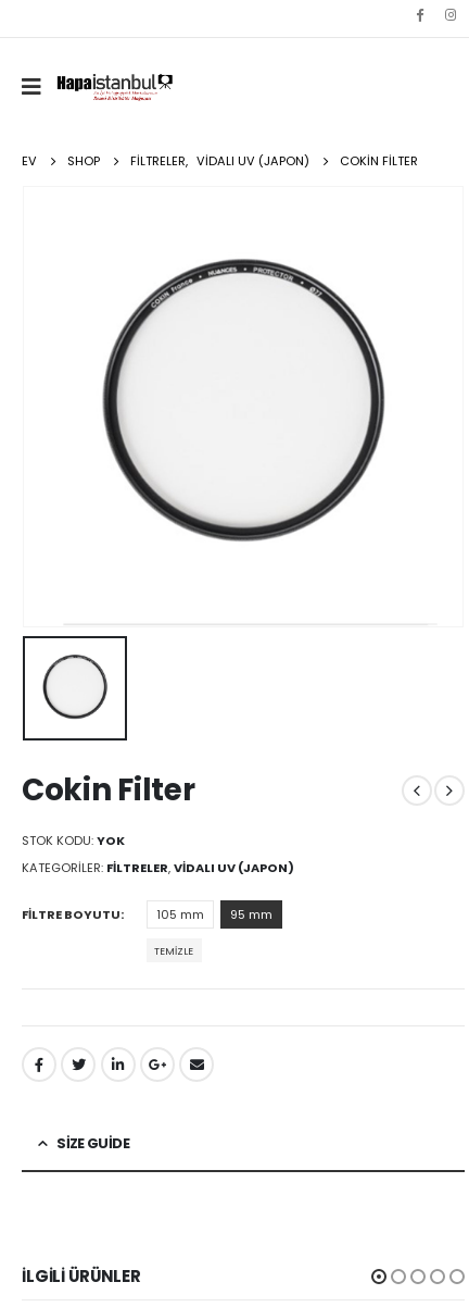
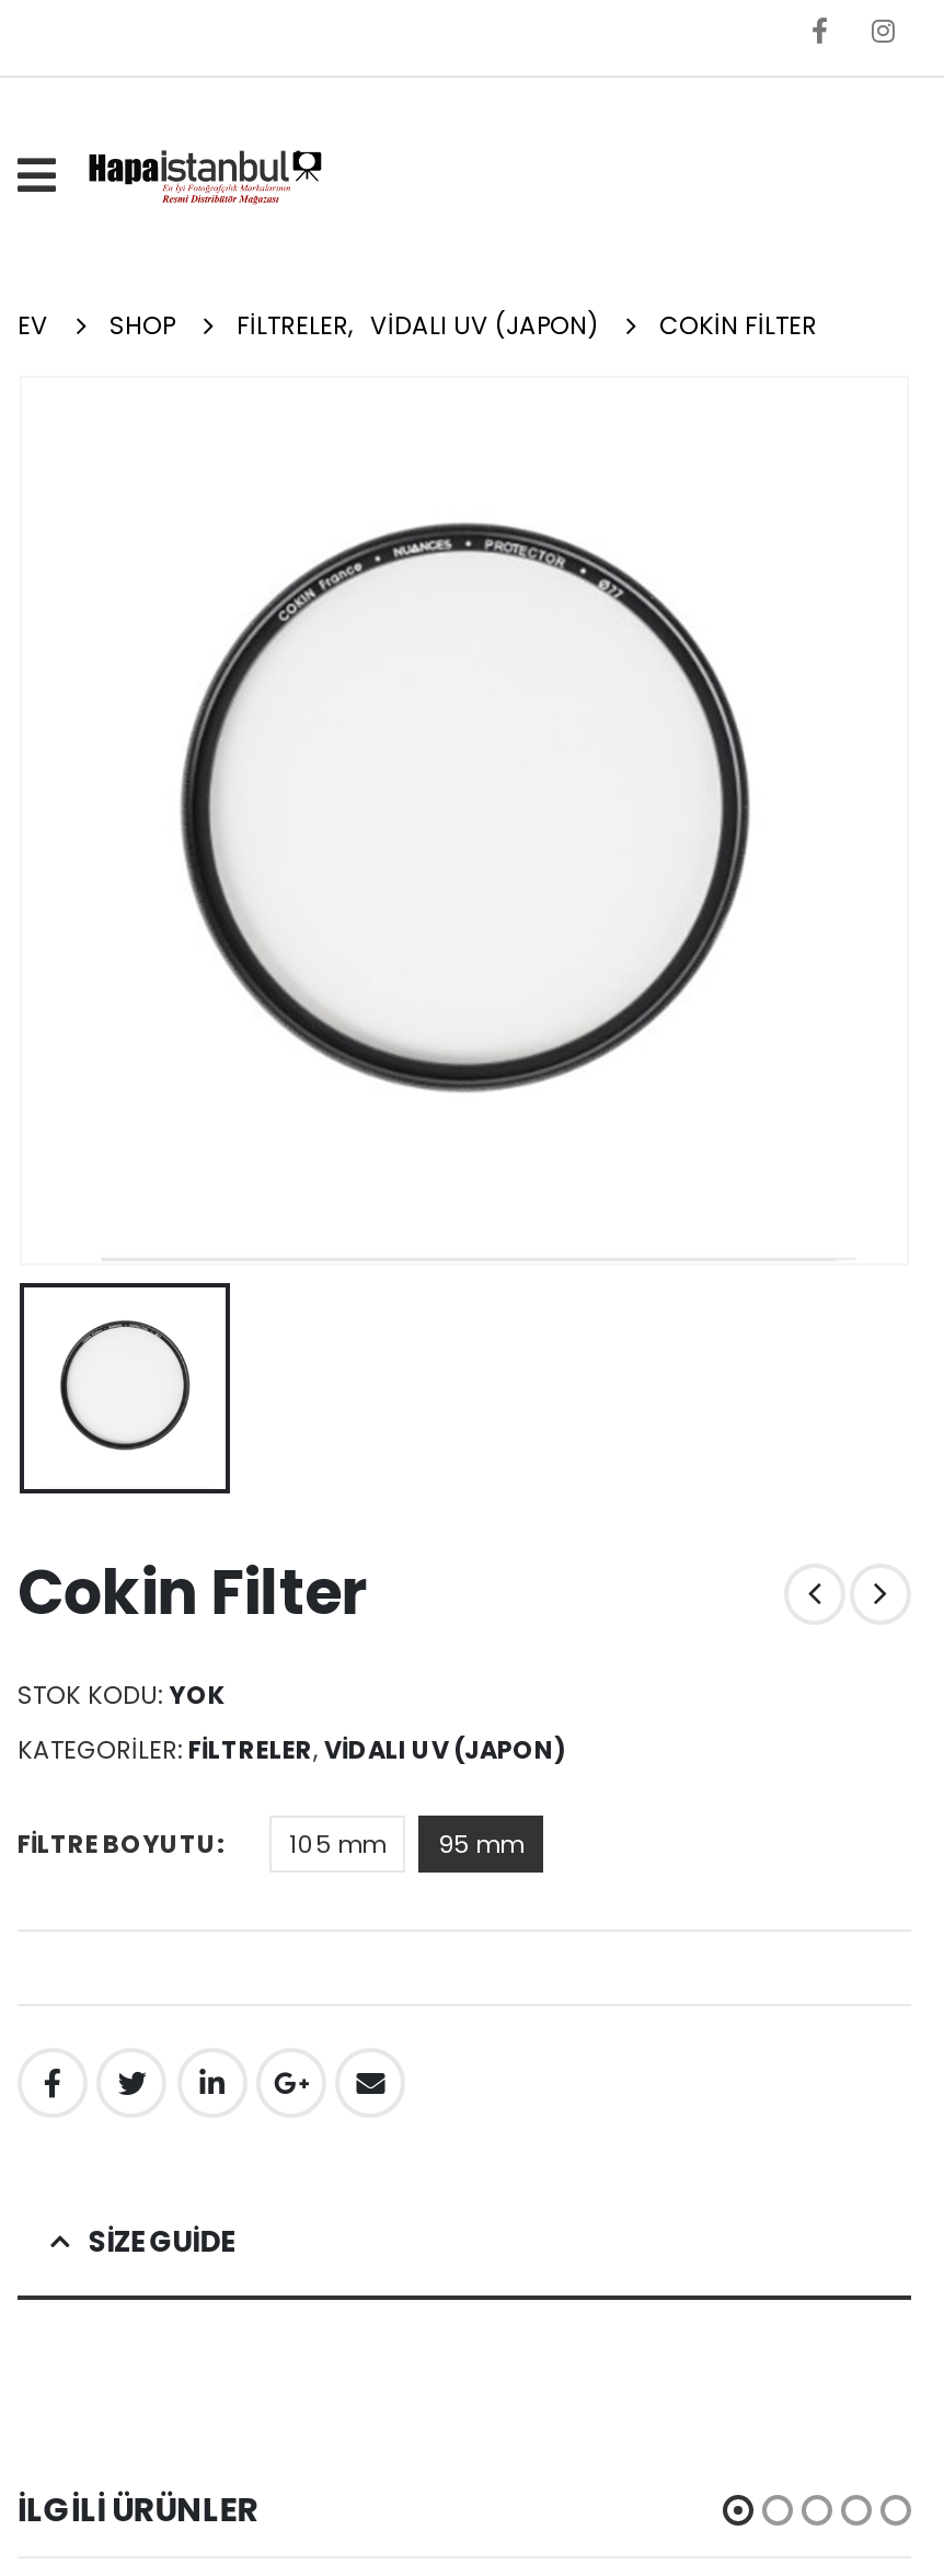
- TEMIZLE
